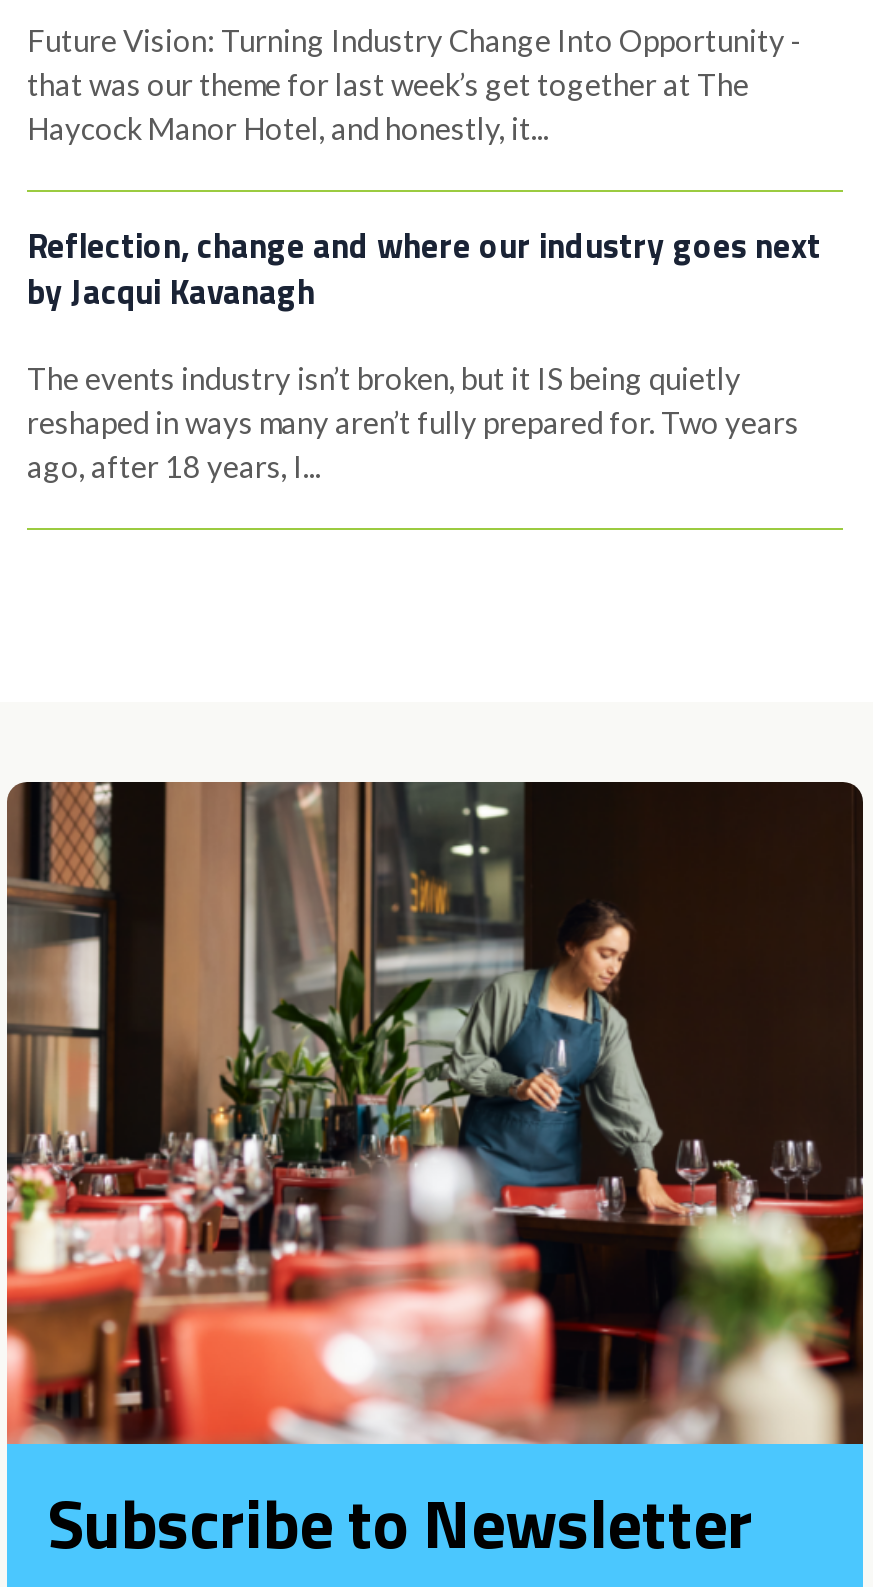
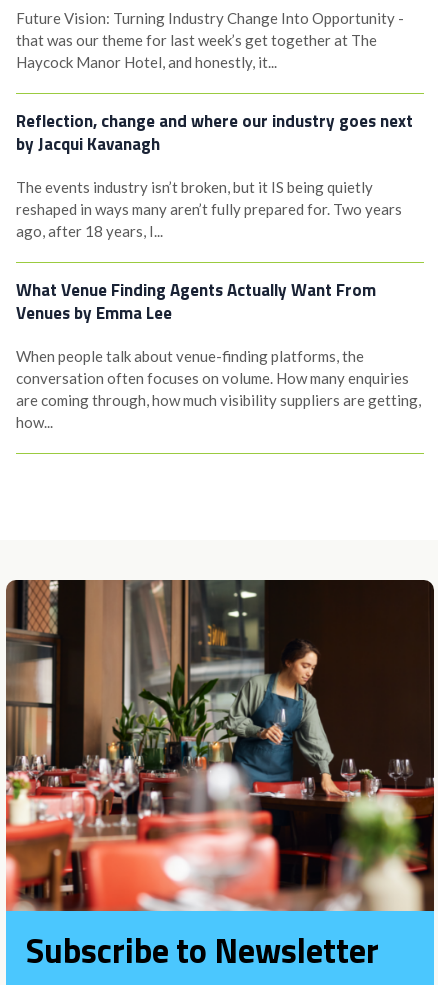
+ What Venue Finding Agents Actually Want From
+ Venues by Emma Lee
+ When people talk about venue-finding platforms, the
+ conversation often focuses on volume. How many enquiries
+ are coming through, how much visibility suppliers are getting,
+ how...
